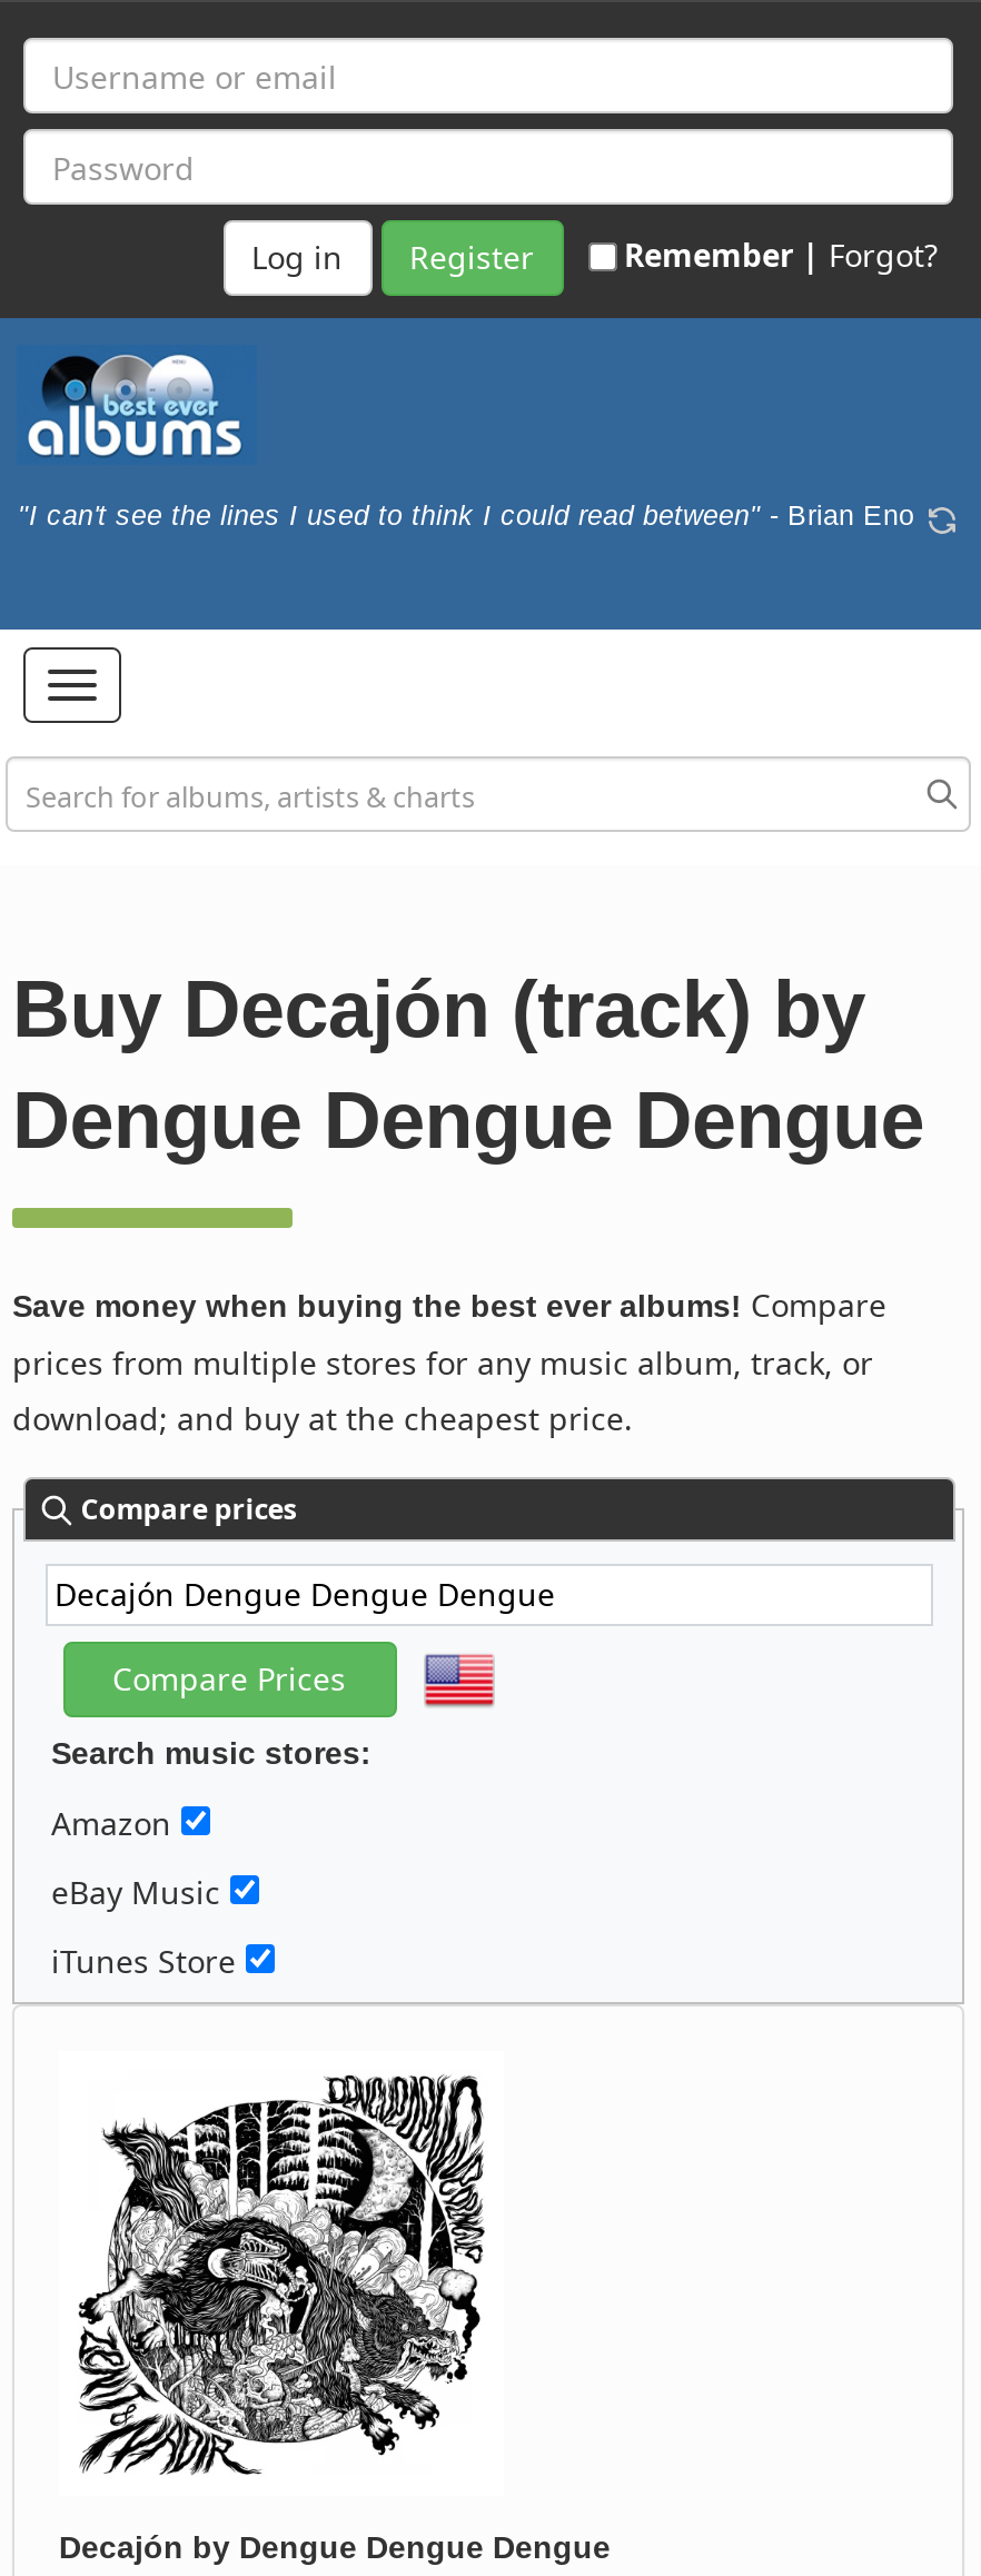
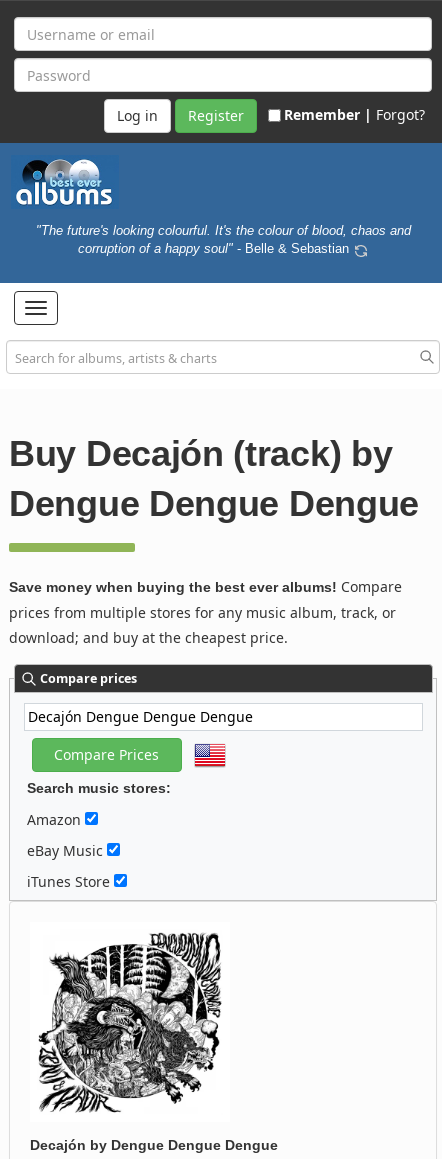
- "I can't see the lines I used to think I could read between" - Brian Eno
+ "The future's looking colourful. It's the colour of blood, chaos and
+ corruption of a happy soul" - Belle & Sebastian
